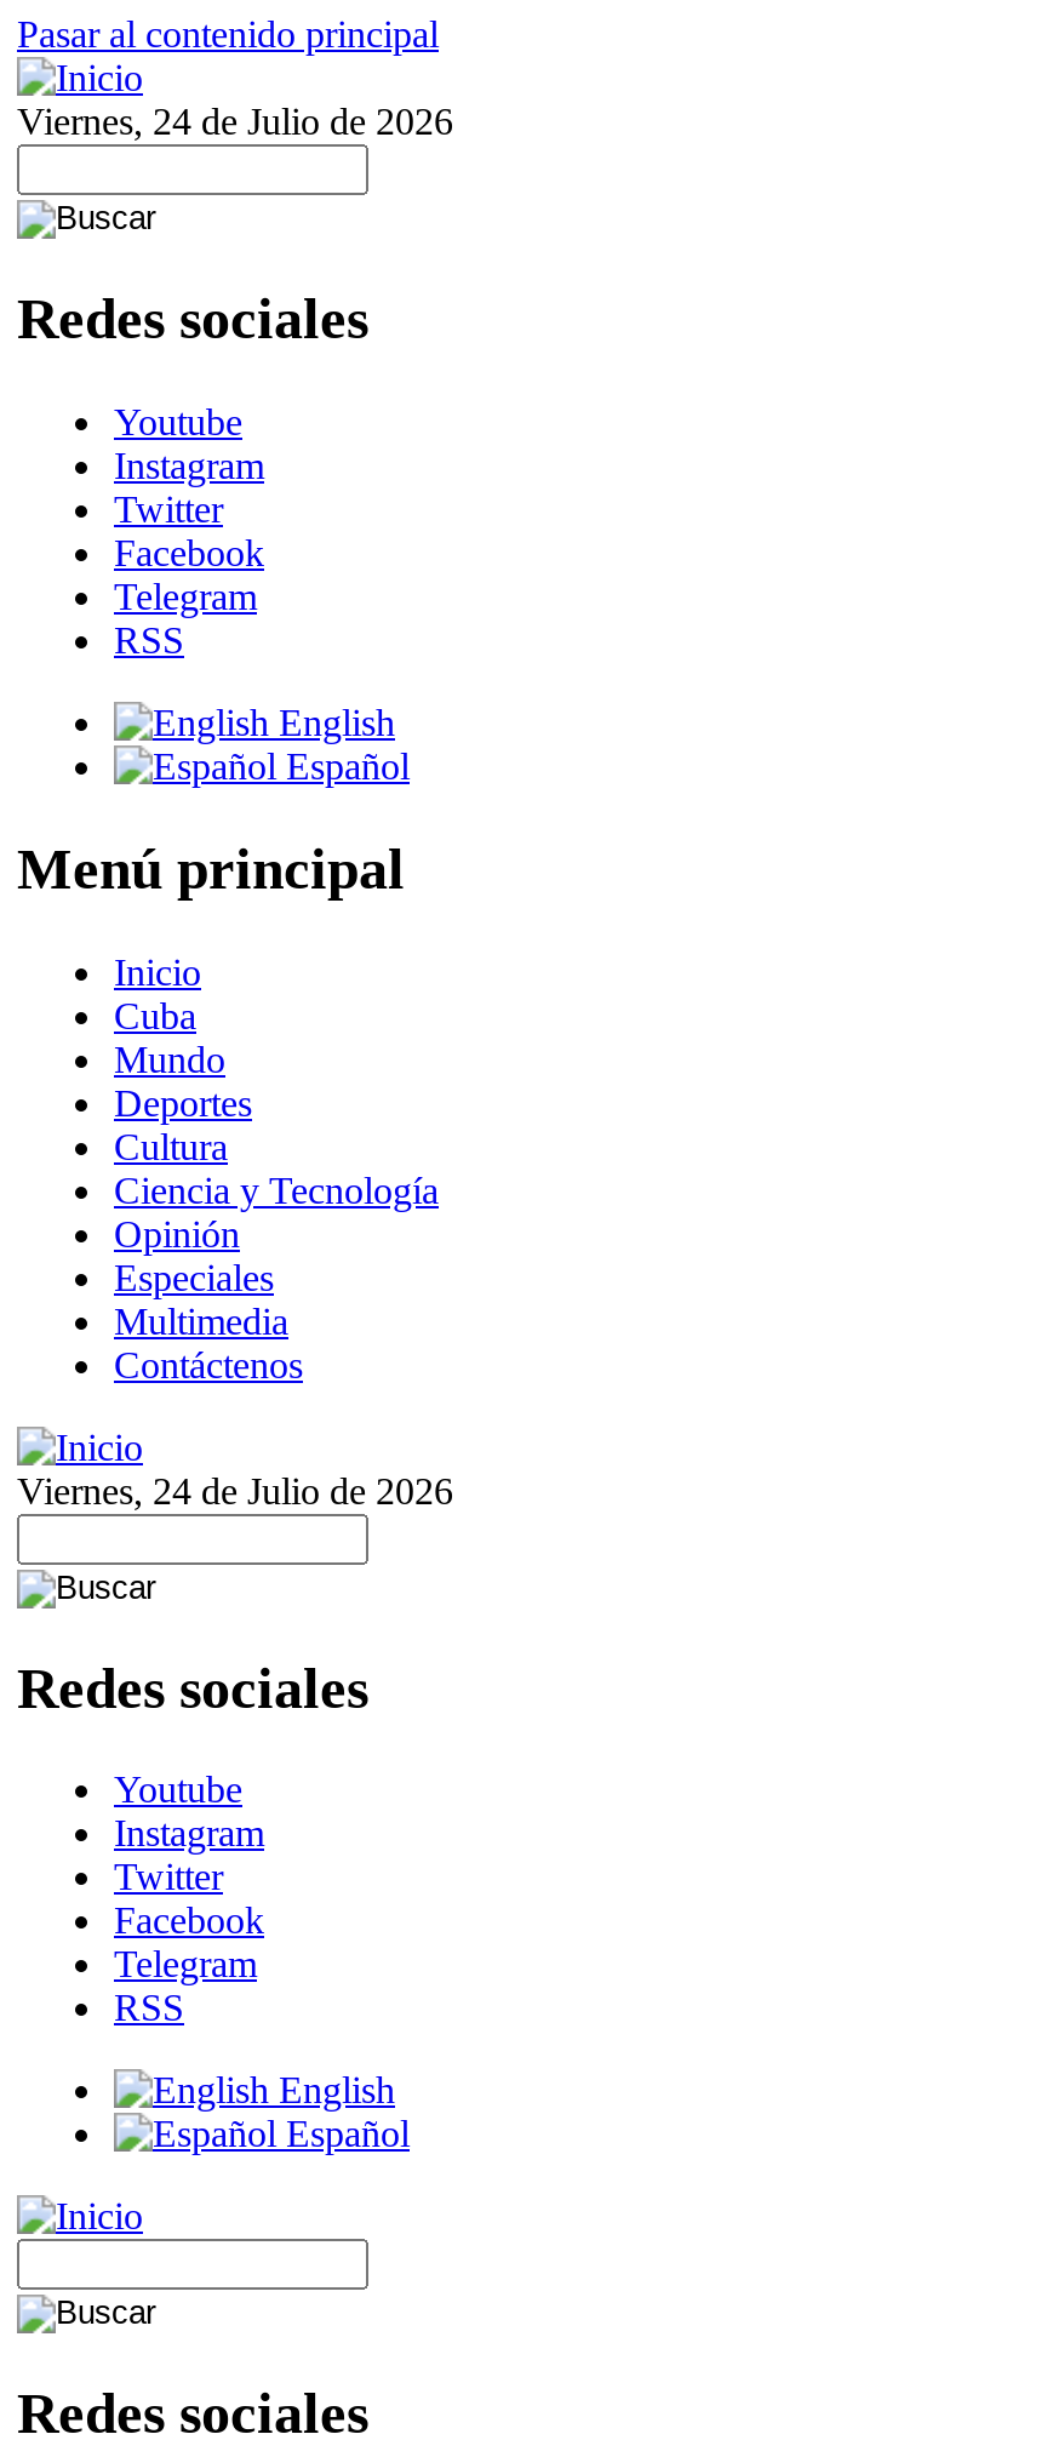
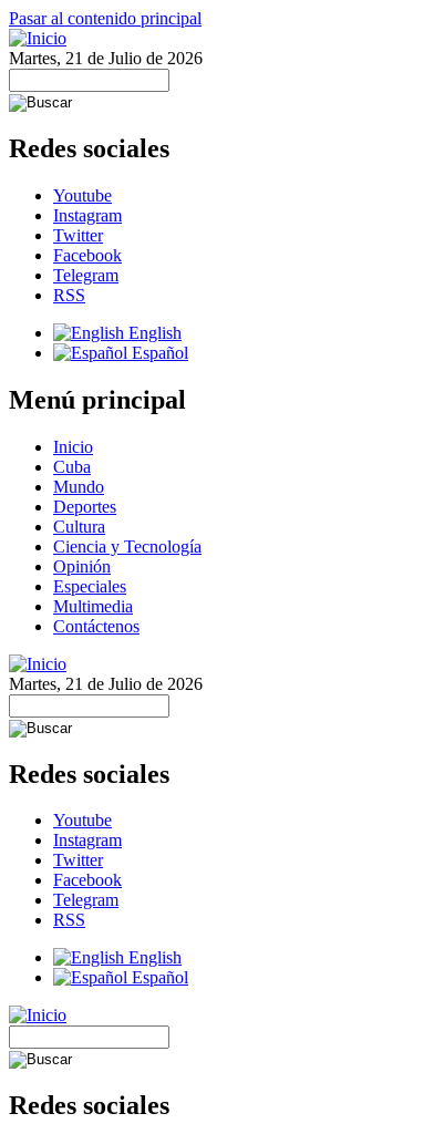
- Viernes, 24 de Julio de 2026
+ Martes, 21 de Julio de 2026

- Viernes, 24 de Julio de 2026
+ Martes, 21 de Julio de 2026
